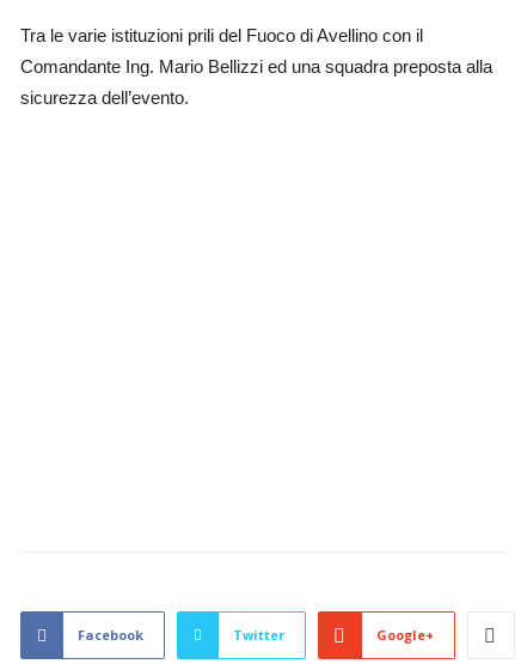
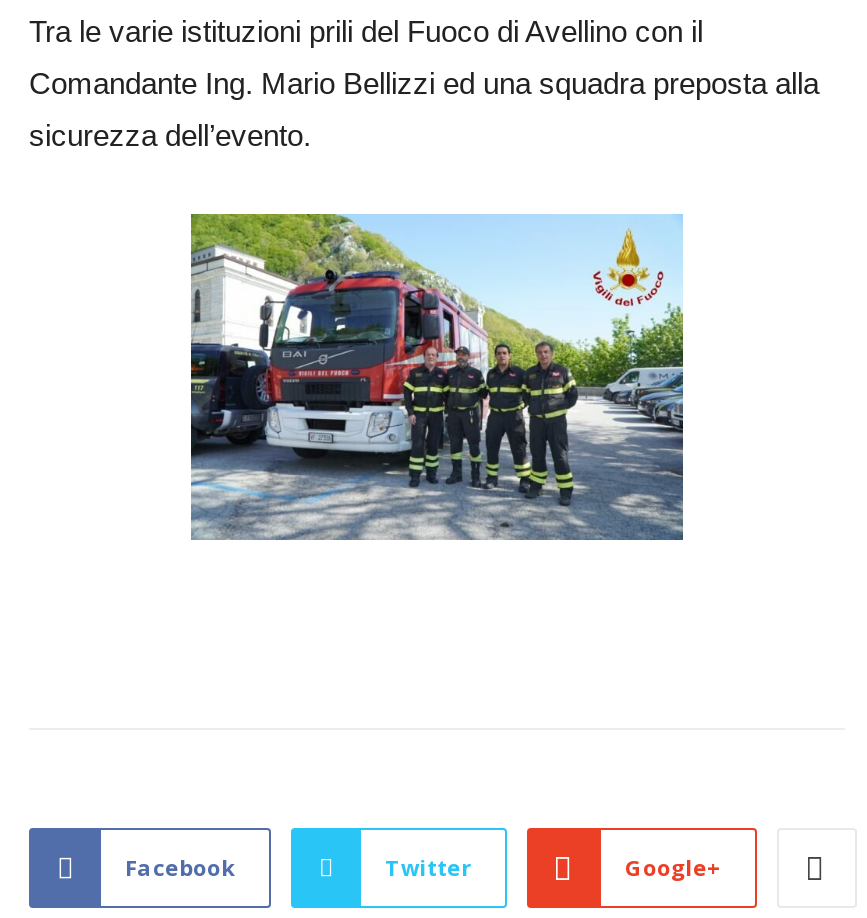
+ [image]
